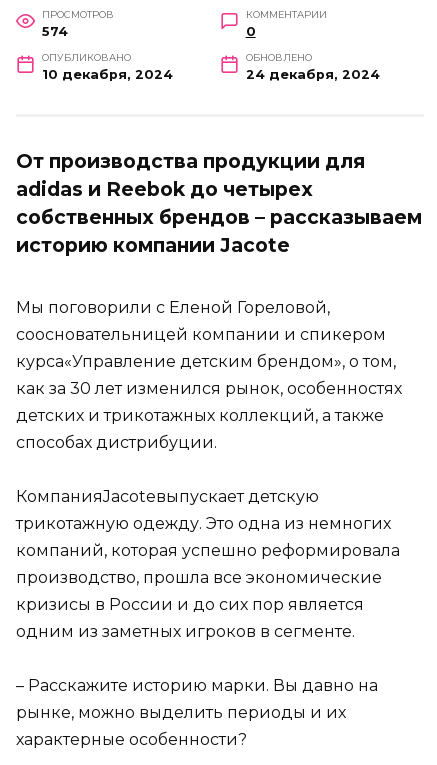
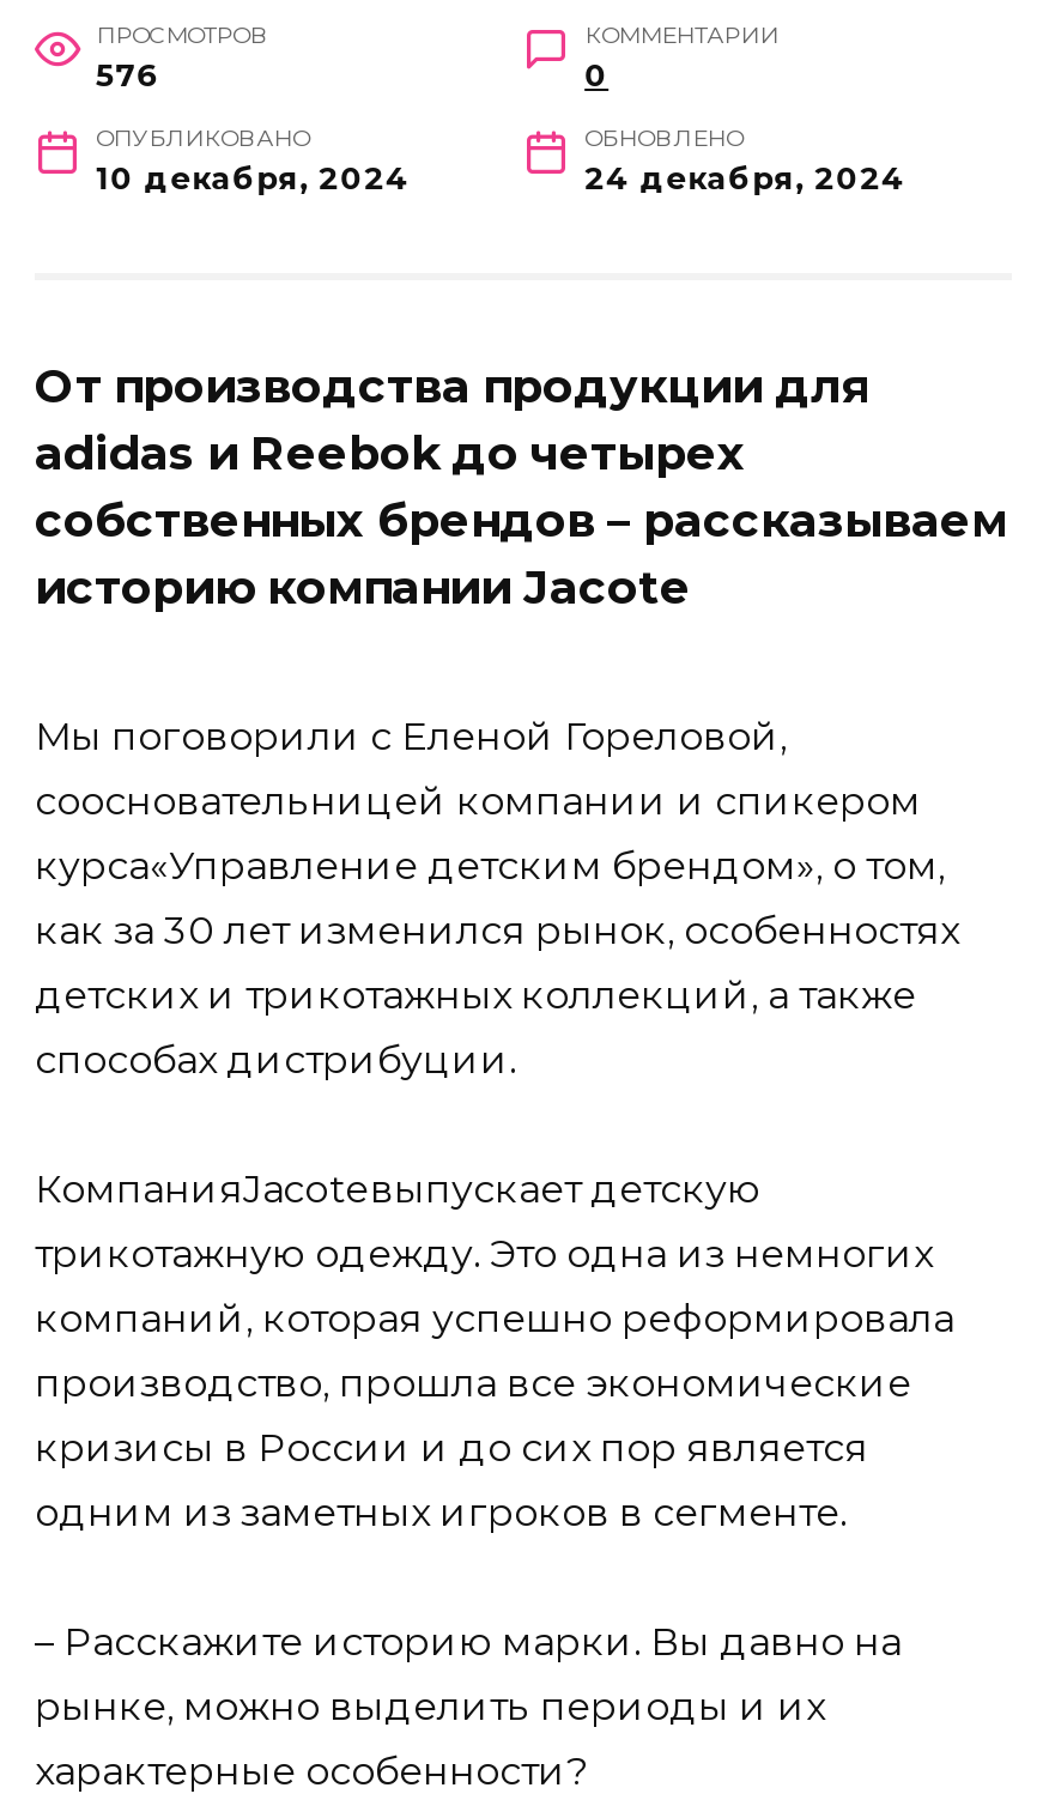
- 574
+ 576
